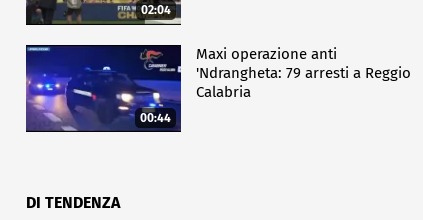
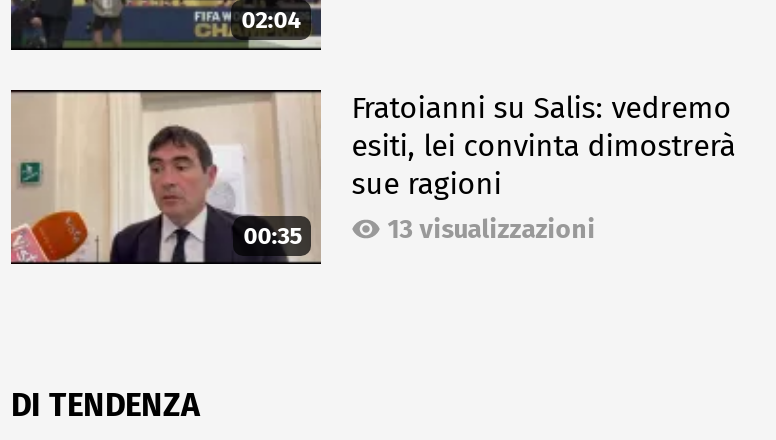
- [image]
- 00:44
+ [image]
+ 00:35

- Maxi operazione anti
- 'Ndrangheta: 79 arresti a Reggio
- Calabria
+ Fratoianni su Salis: vedremo
+ esiti, lei convinta dimostrerà
+ sue ragioni
+ 13 visualizzazioni
